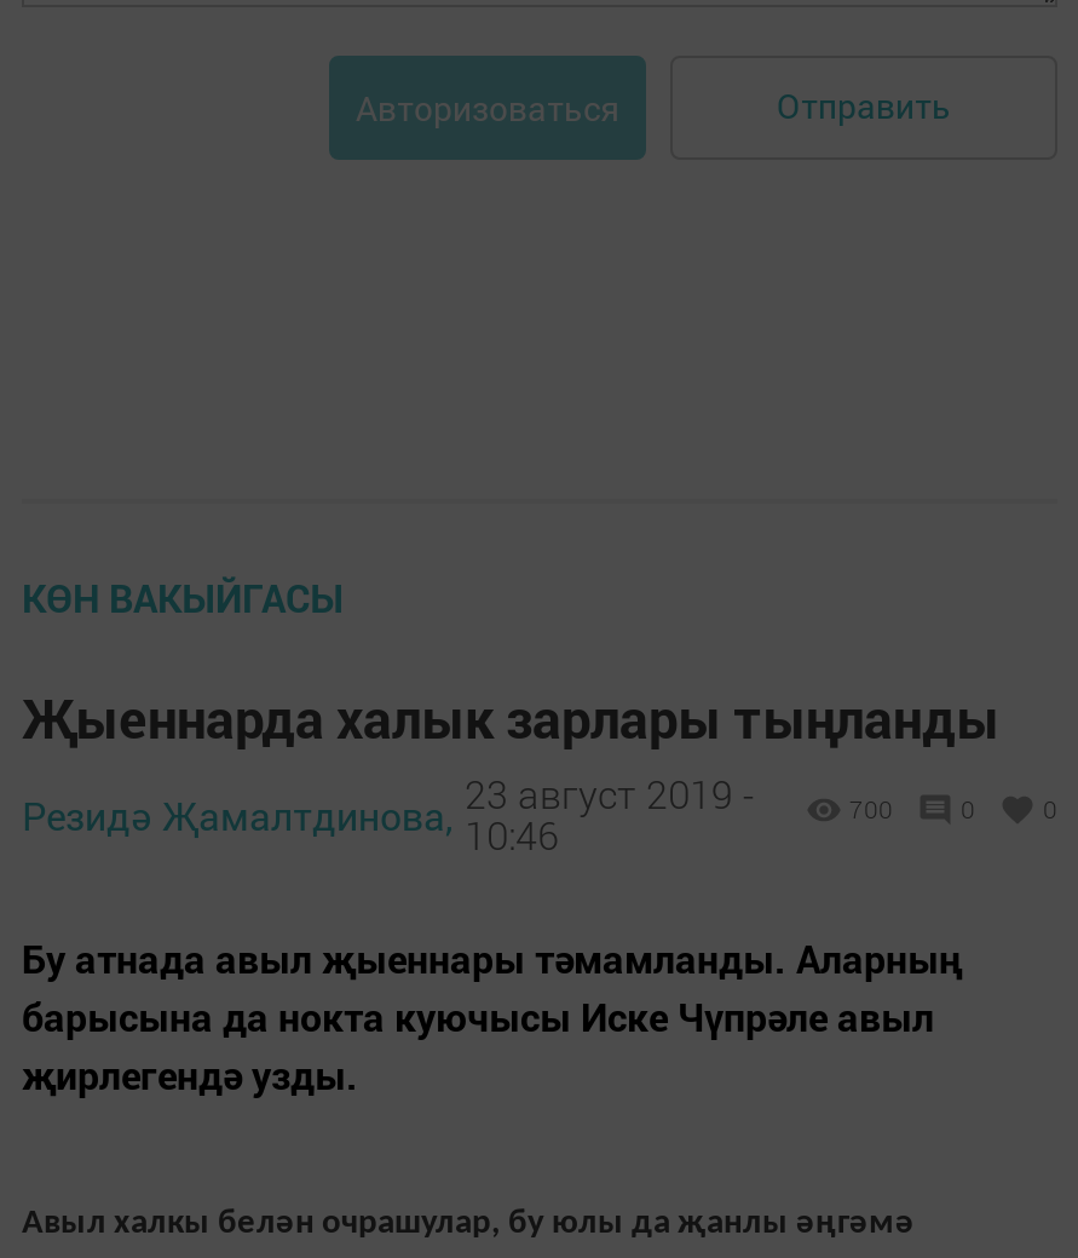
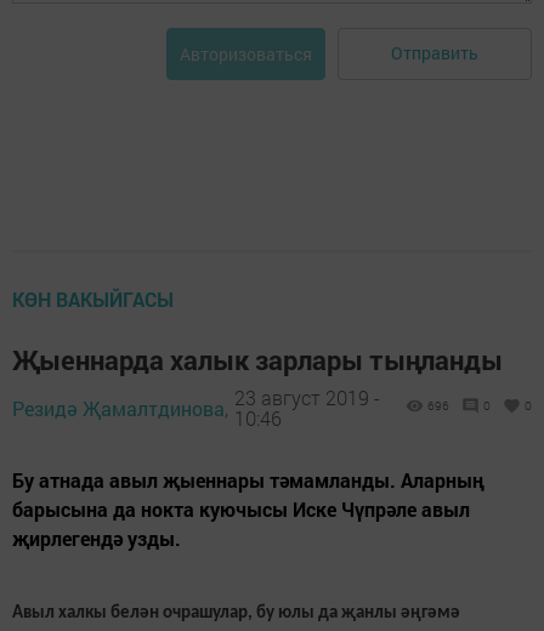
- 700
+ 696
